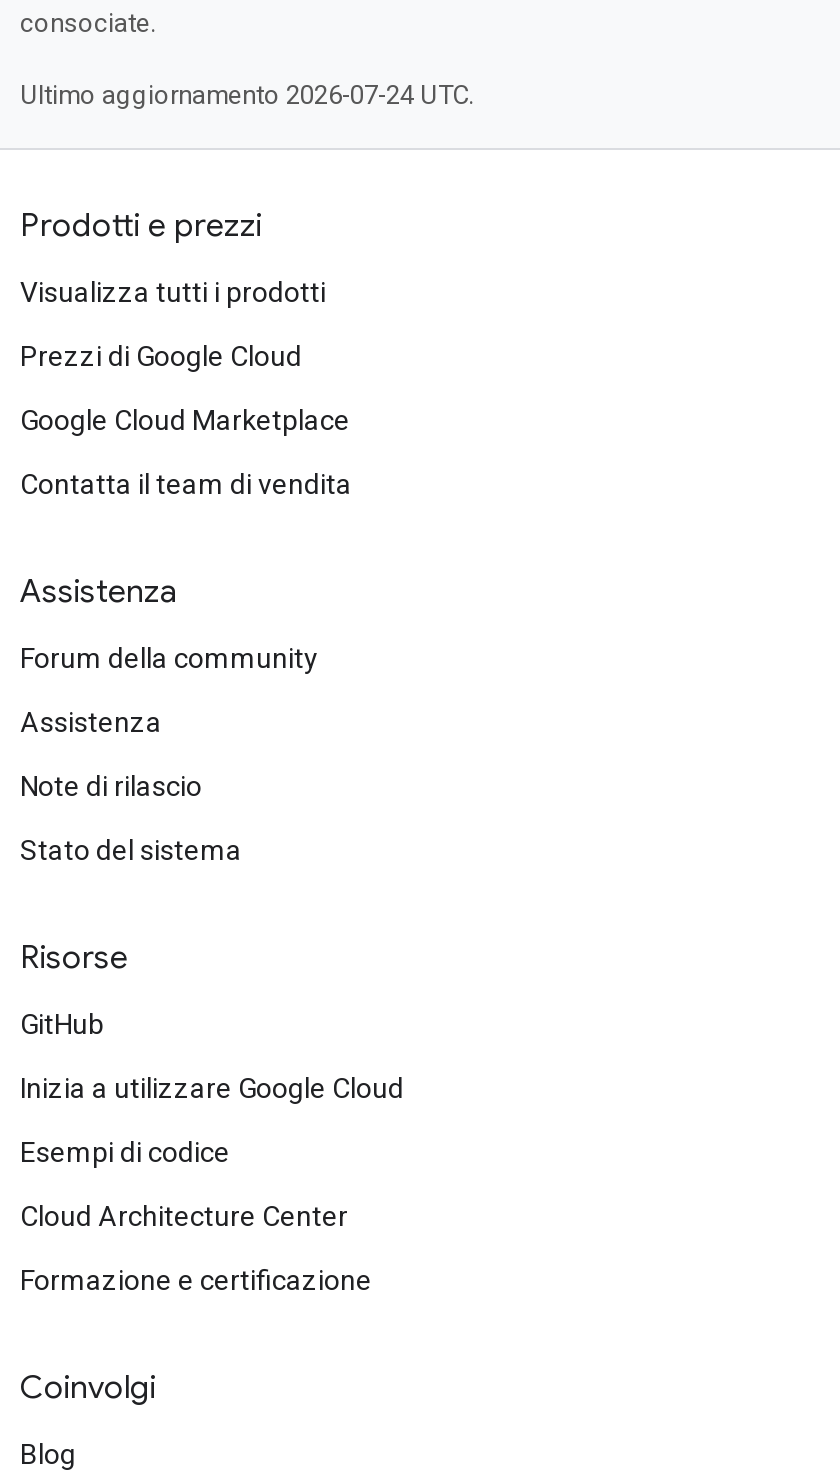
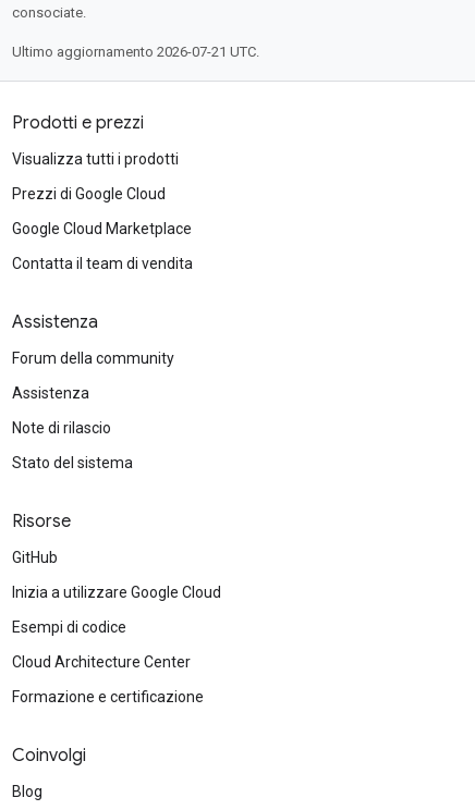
- Ultimo aggiornamento 2026-07-24 UTC.
+ Ultimo aggiornamento 2026-07-21 UTC.
